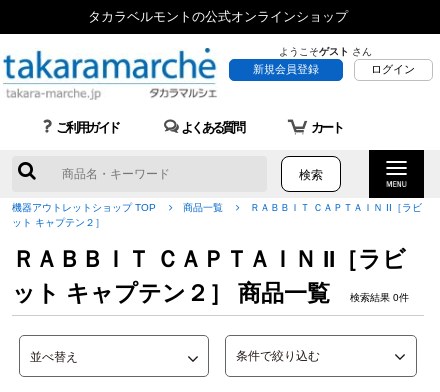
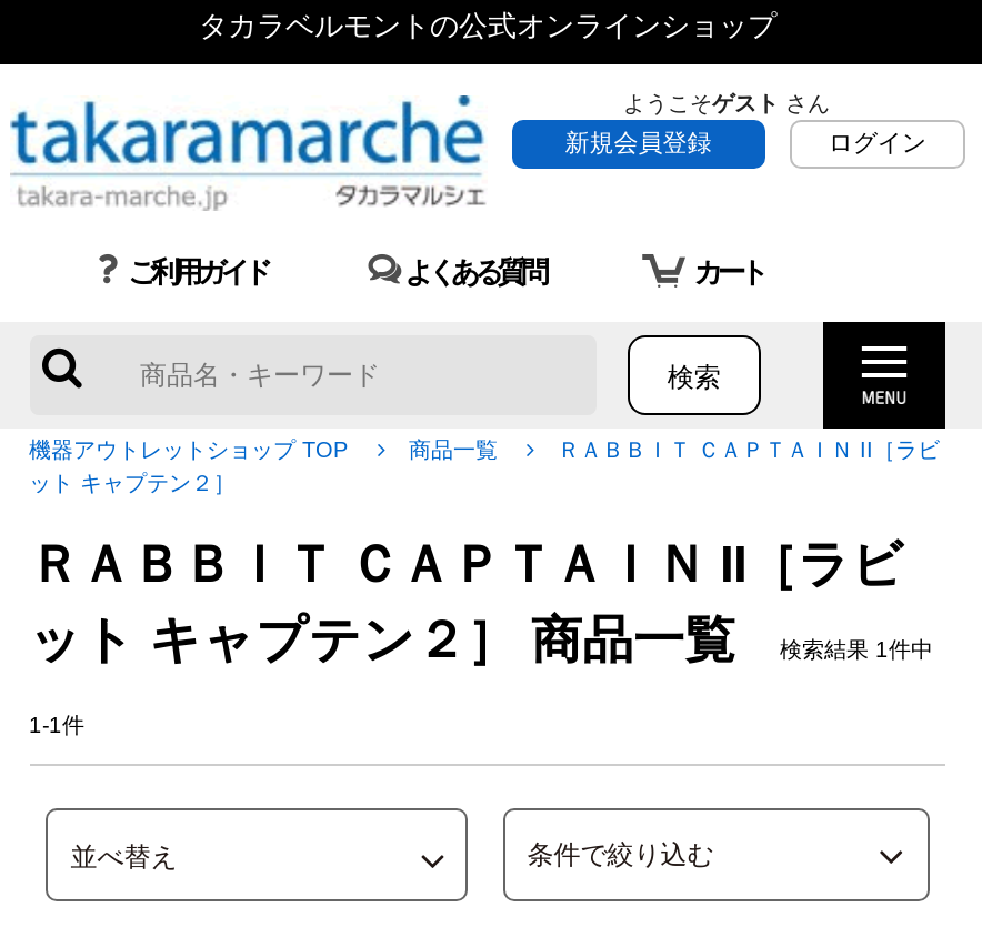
- 検索結果 0件
+ 検索結果 1件中
+ 1-1件
